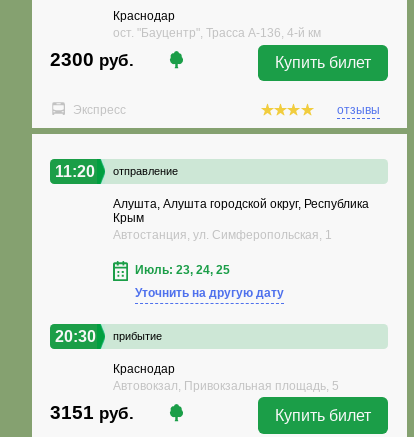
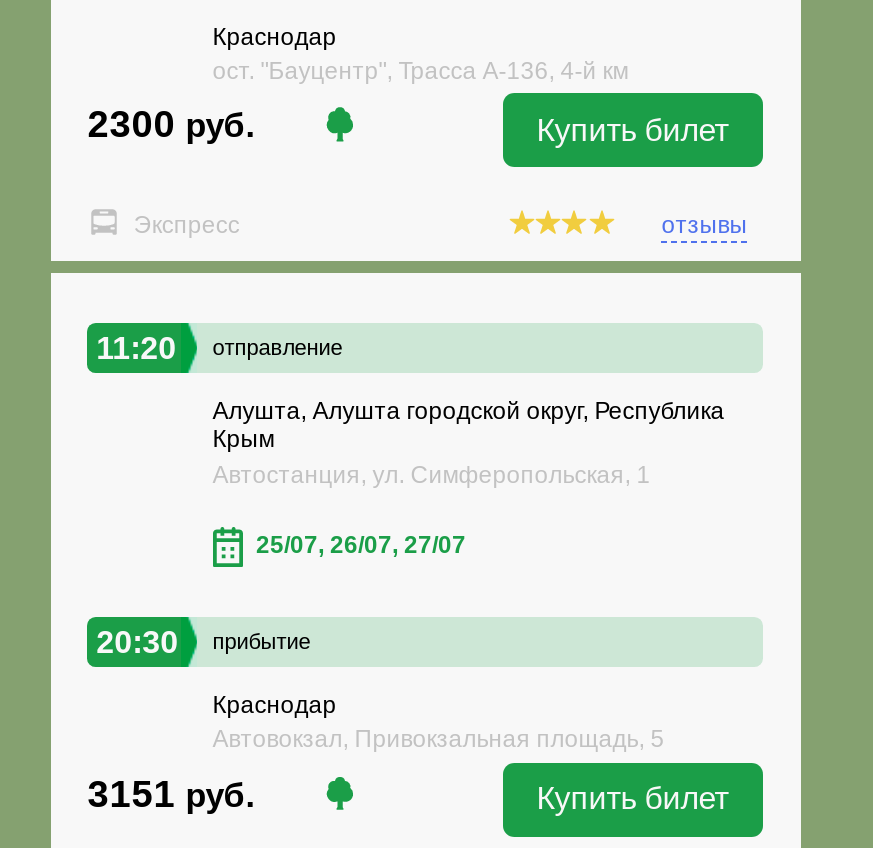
- Июль: 23, 24, 25
- Уточнить на другую дату
+ 25/07, 26/07, 27/07
